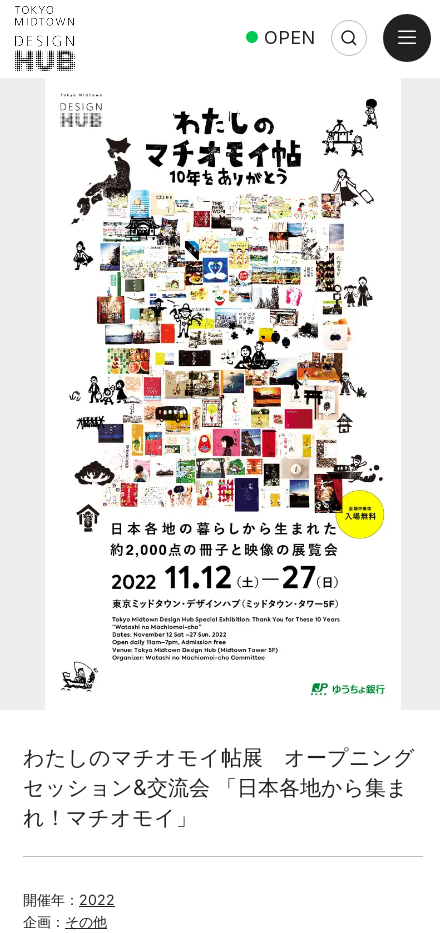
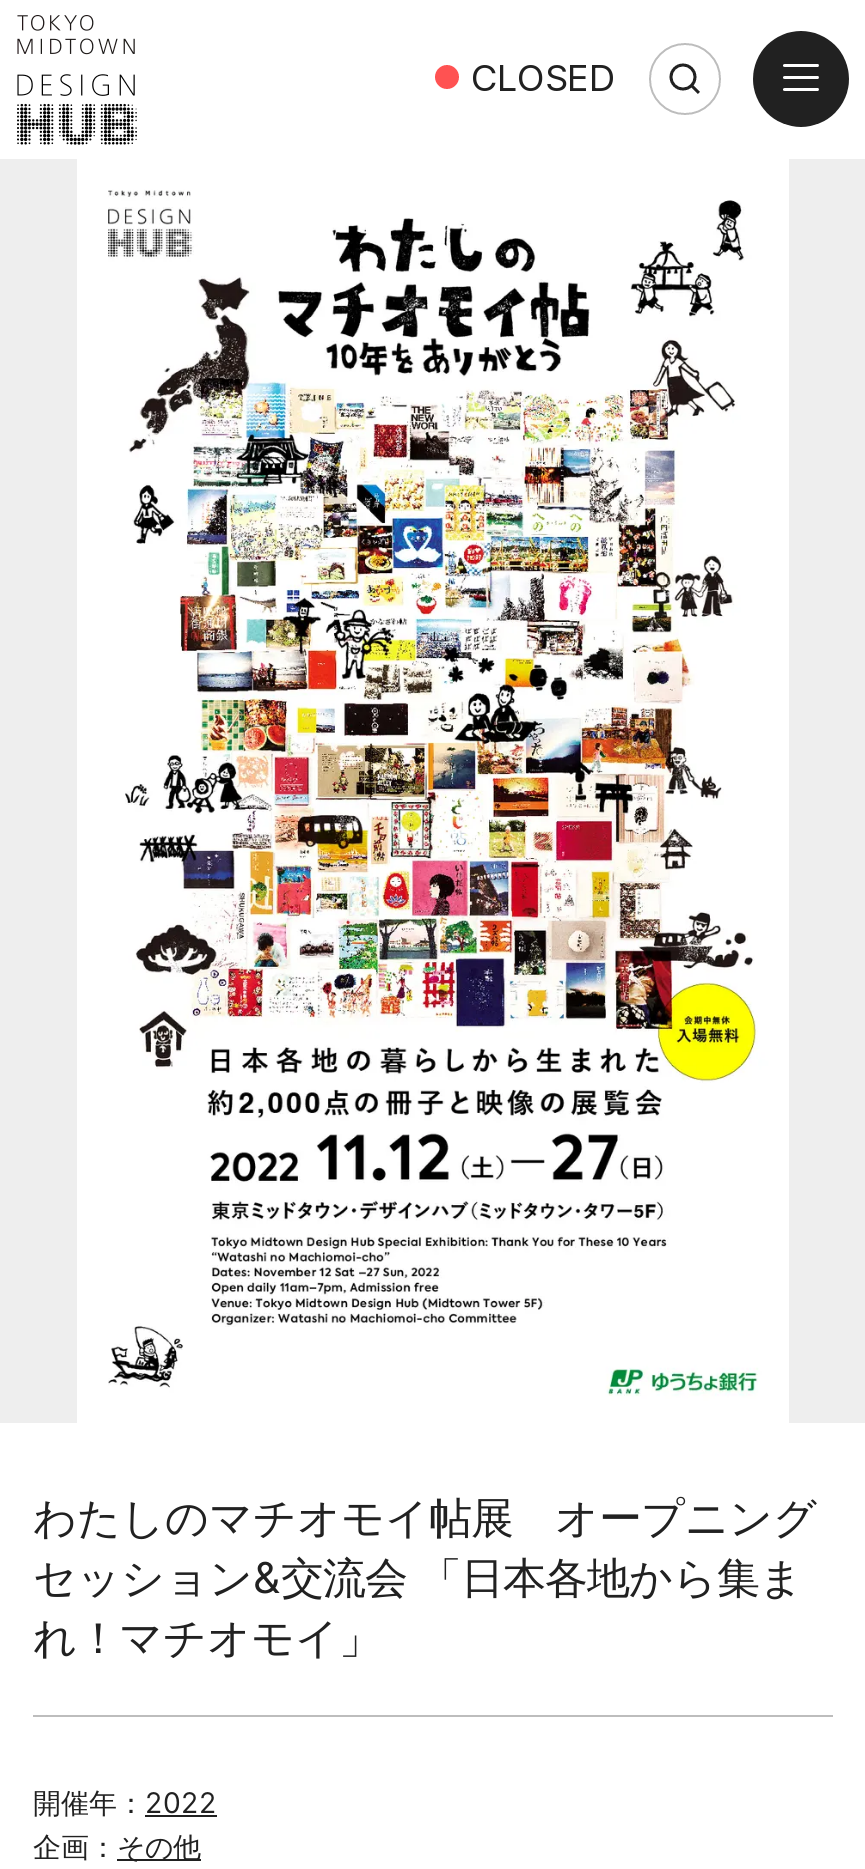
- OPEN
+ CLOSED
